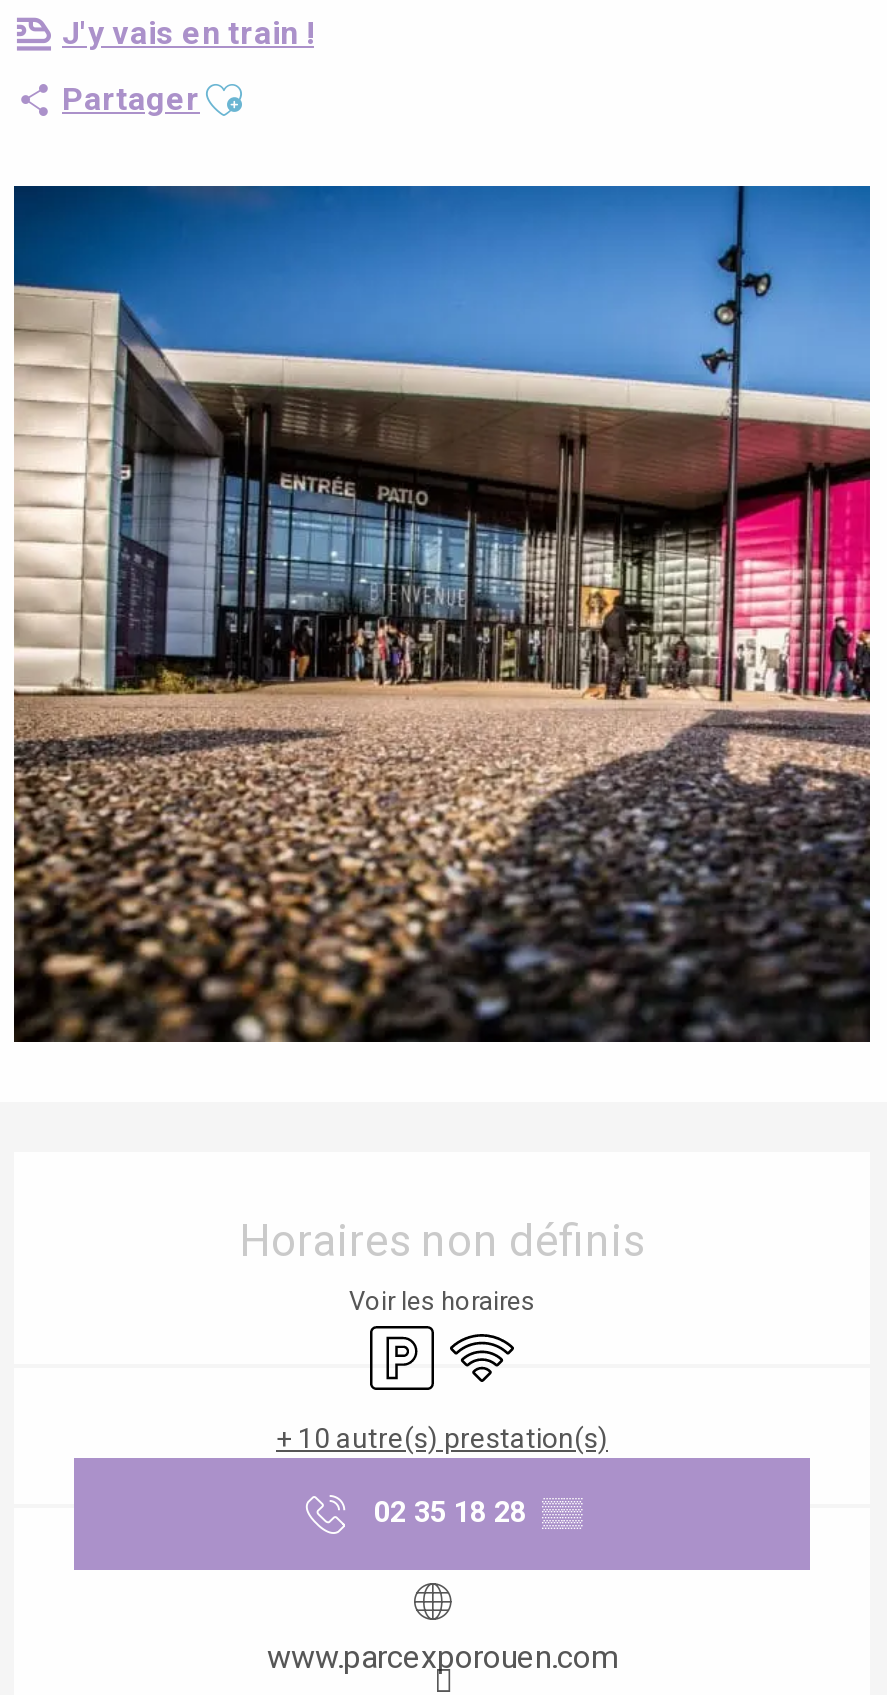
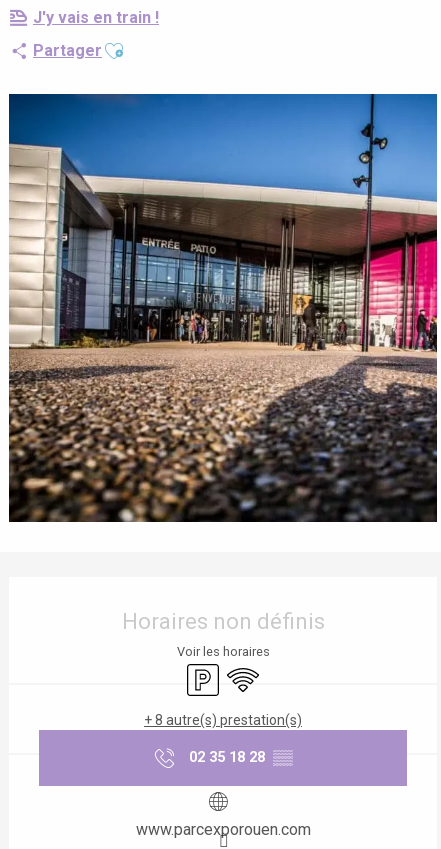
- + 10 autre(s) prestation(s)
+ + 8 autre(s) prestation(s)
